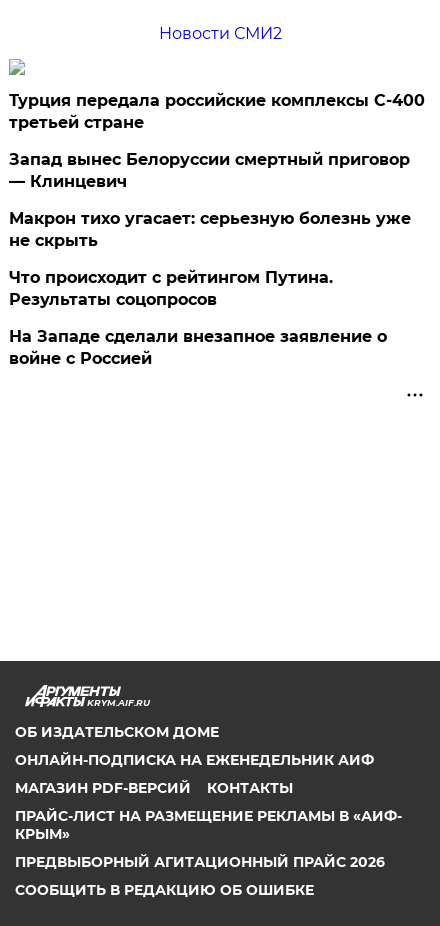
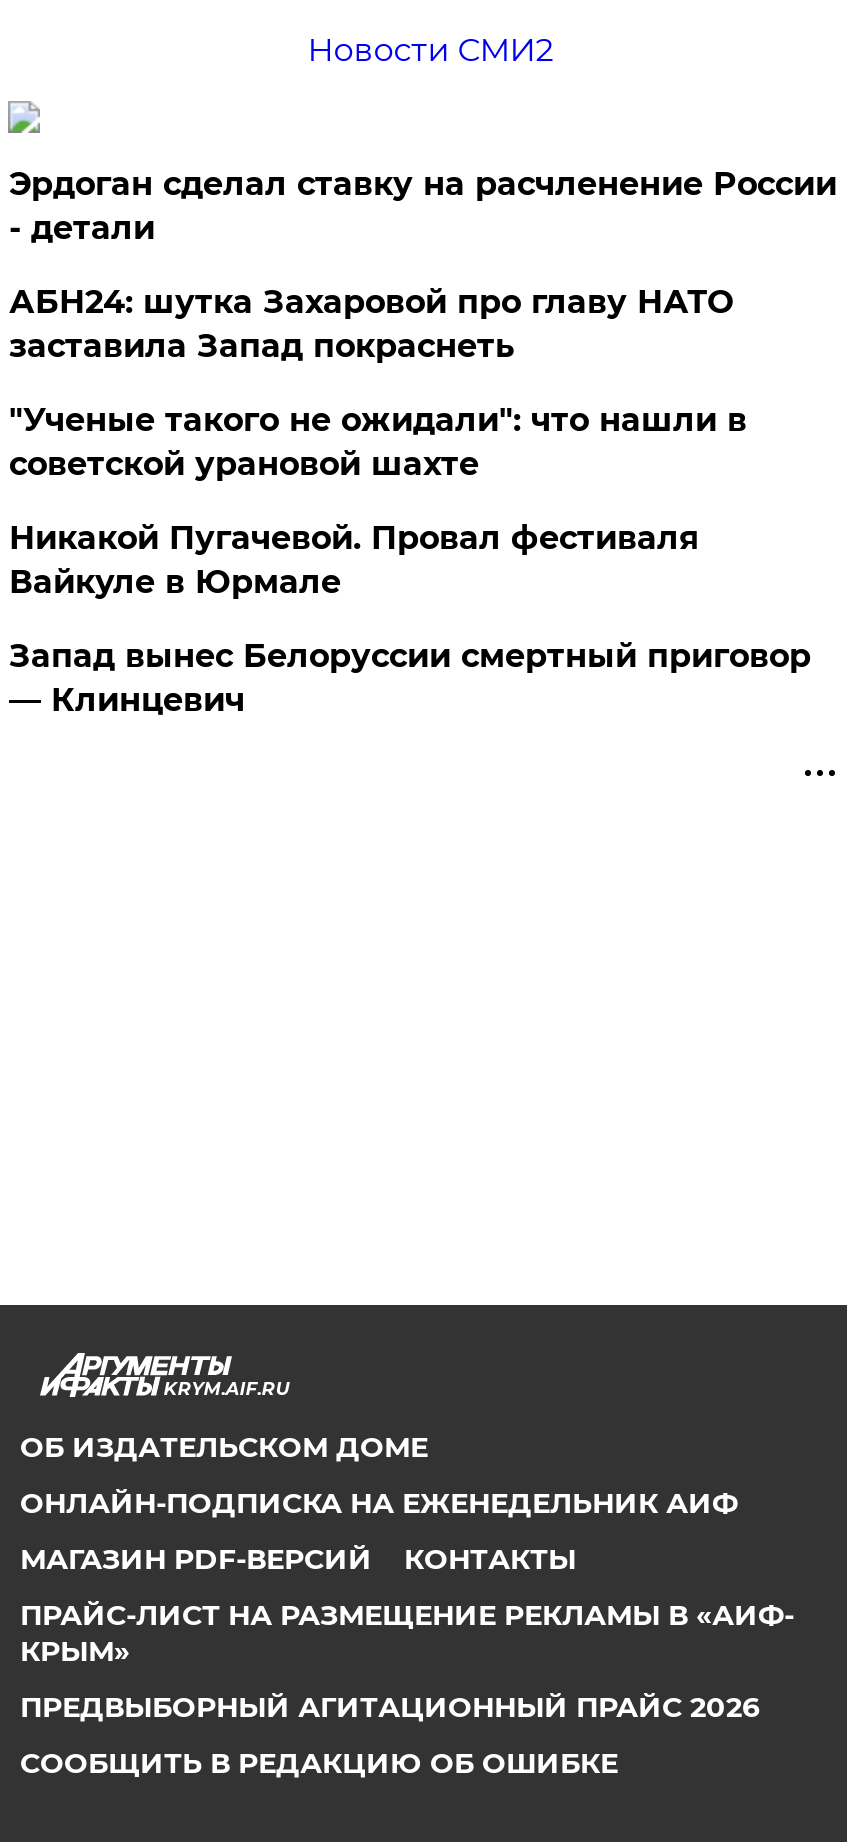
- Турция передала российские комплексы С-400
- третьей стране
+ Эрдоган сделал ставку на расчленение России
+ - детали
+ АБН24: шутка Захаровой про главу НАТО
+ заставила Запад покраснеть
+ "Ученые такого не ожидали": что нашли в
+ советской урановой шахте
+ Никакой Пугачевой. Провал фестиваля
+ Вайкуле в Юрмале

moved down: Запад вынес Белоруссии смертный приговор | — Клинцевич

- Макрон тихо угасает: серьезную болезнь уже
- не скрыть
- Что происходит с рейтингом Путина.
- Результаты соцопросов
- На Западе сделали внезапное заявление о
- войне с Россией
